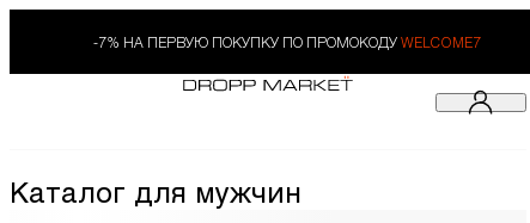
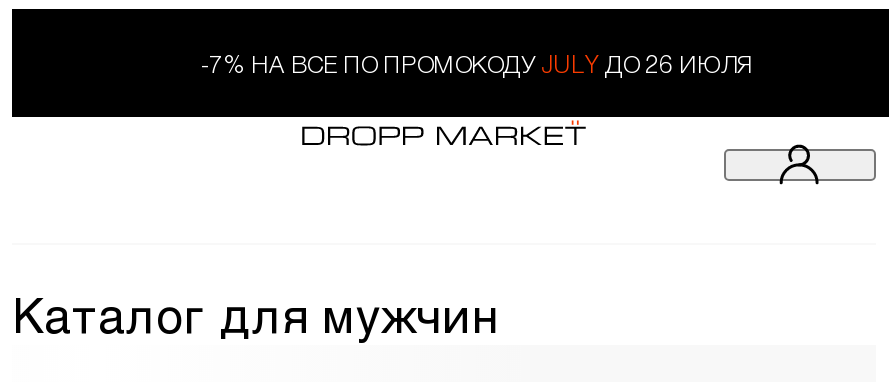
- -7% НА ПЕРВУЮ ПОКУПКУ ПО ПРОМОКОДУ WELCOME7
+ -7% НА ВСЕ ПО ПРОМОКОДУ JULY ДО 26 ИЮЛЯ
